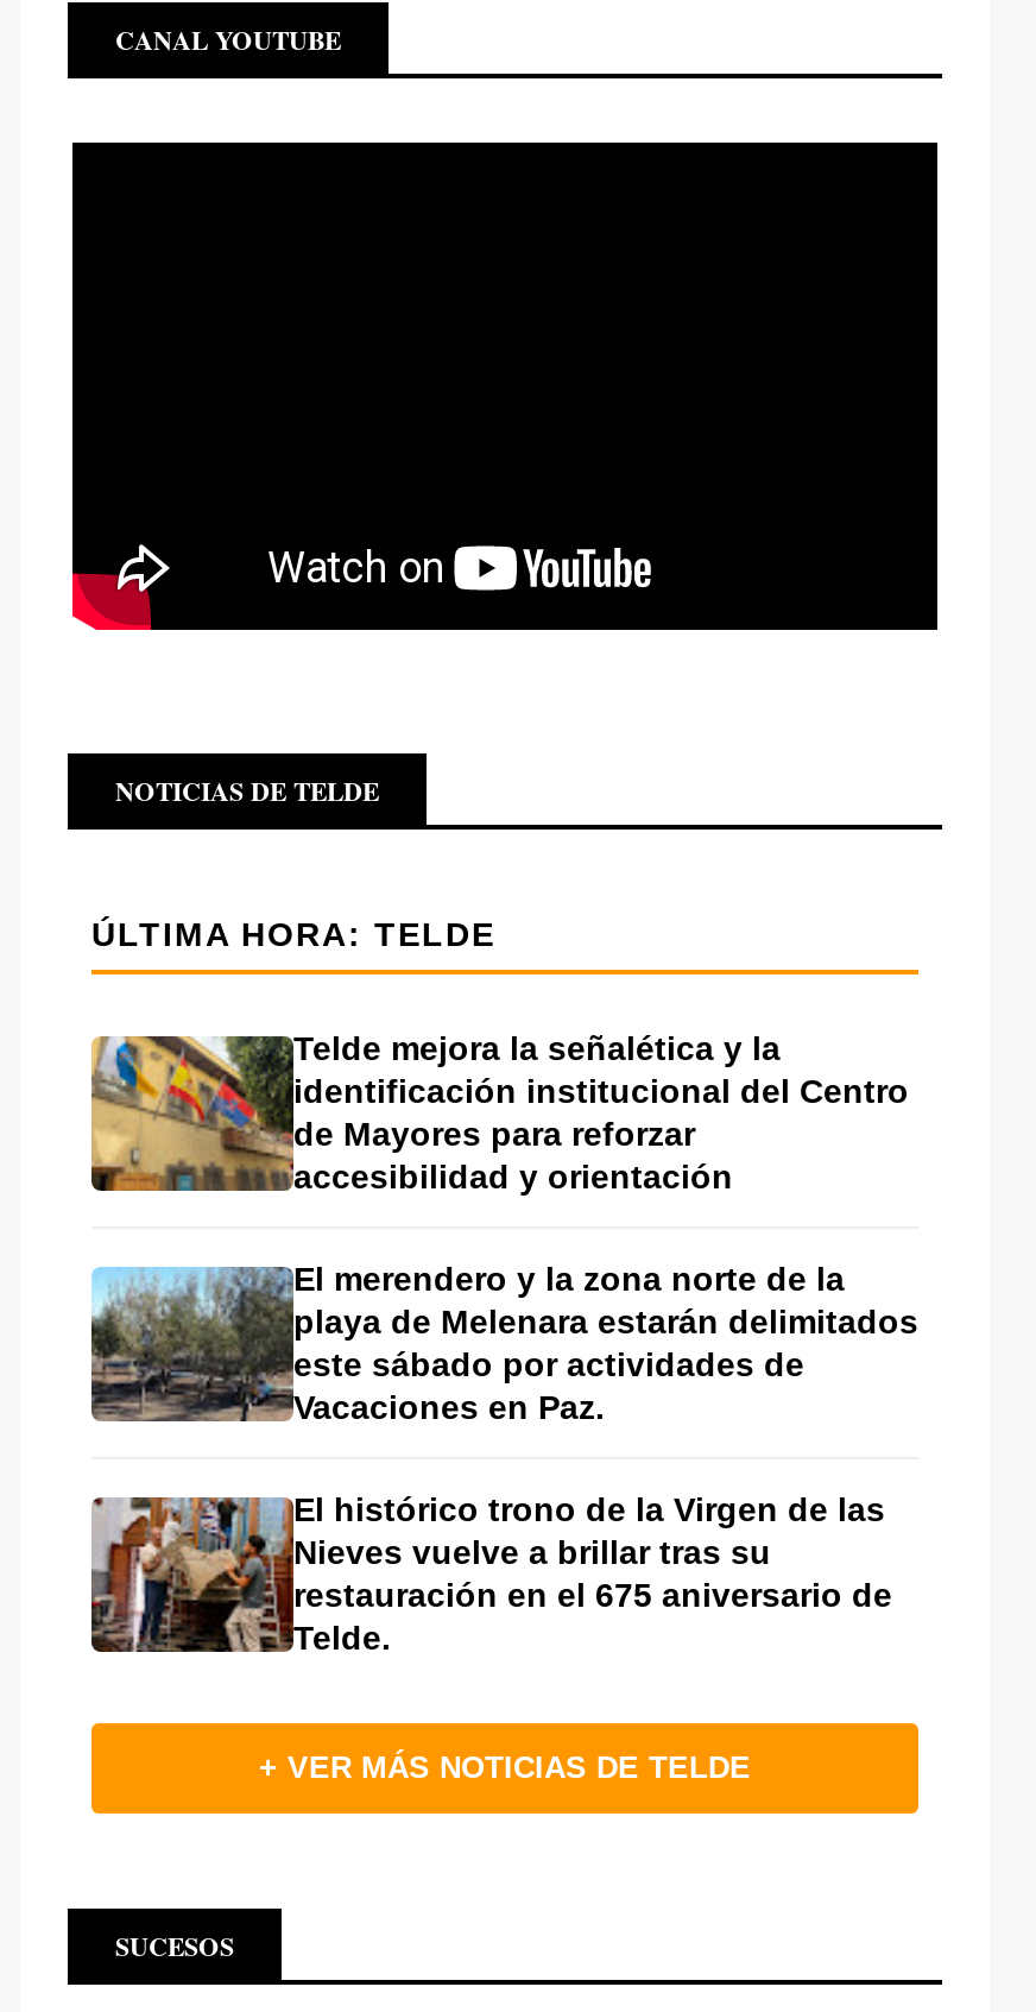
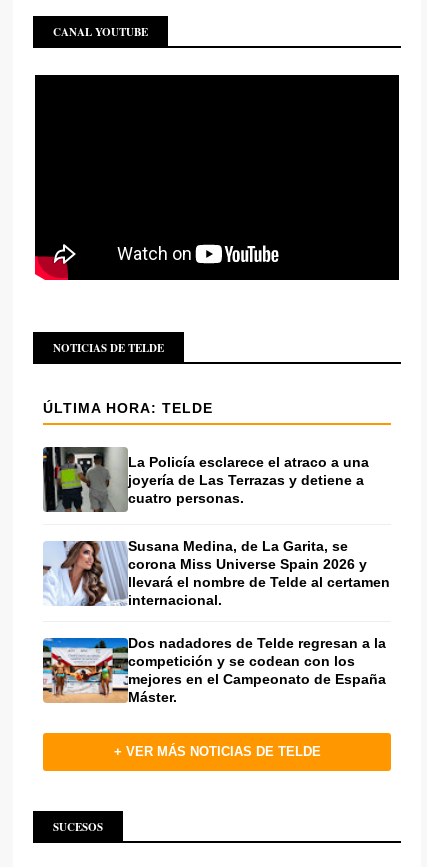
- [image]
- Telde mejora la señalética y la
- identificación institucional del Centro
- de Mayores para reforzar
- accesibilidad y orientación
+ [image]
+ La Policía esclarece el atraco a una
+ joyería de Las Terrazas y detiene a
+ cuatro personas.

- [image]
- El merendero y la zona norte de la
- playa de Melenara estarán delimitados
- este sábado por actividades de
- Vacaciones en Paz.
+ [image]
+ Susana Medina, de La Garita, se
+ corona Miss Universe Spain 2026 y
+ llevará el nombre de Telde al certamen
+ internacional.

- [image]
- El histórico trono de la Virgen de las
- Nieves vuelve a brillar tras su
- restauración en el 675 aniversario de
- Telde.
+ [image]
+ Dos nadadores de Telde regresan a la
+ competición y se codean con los
+ mejores en el Campeonato de España
+ Máster.
